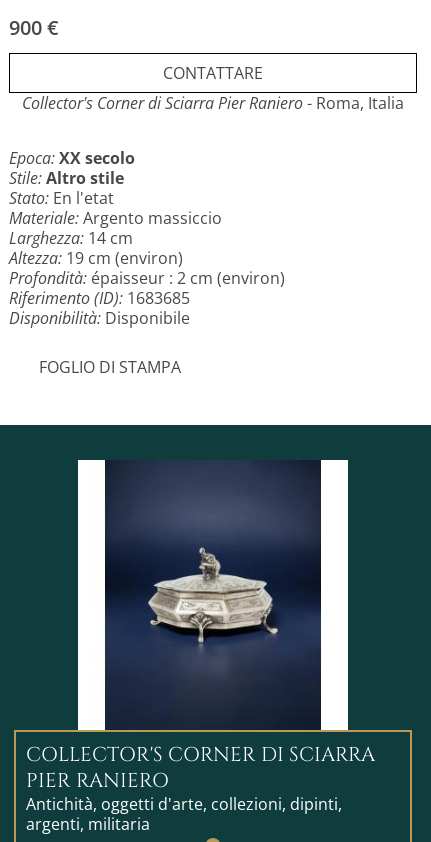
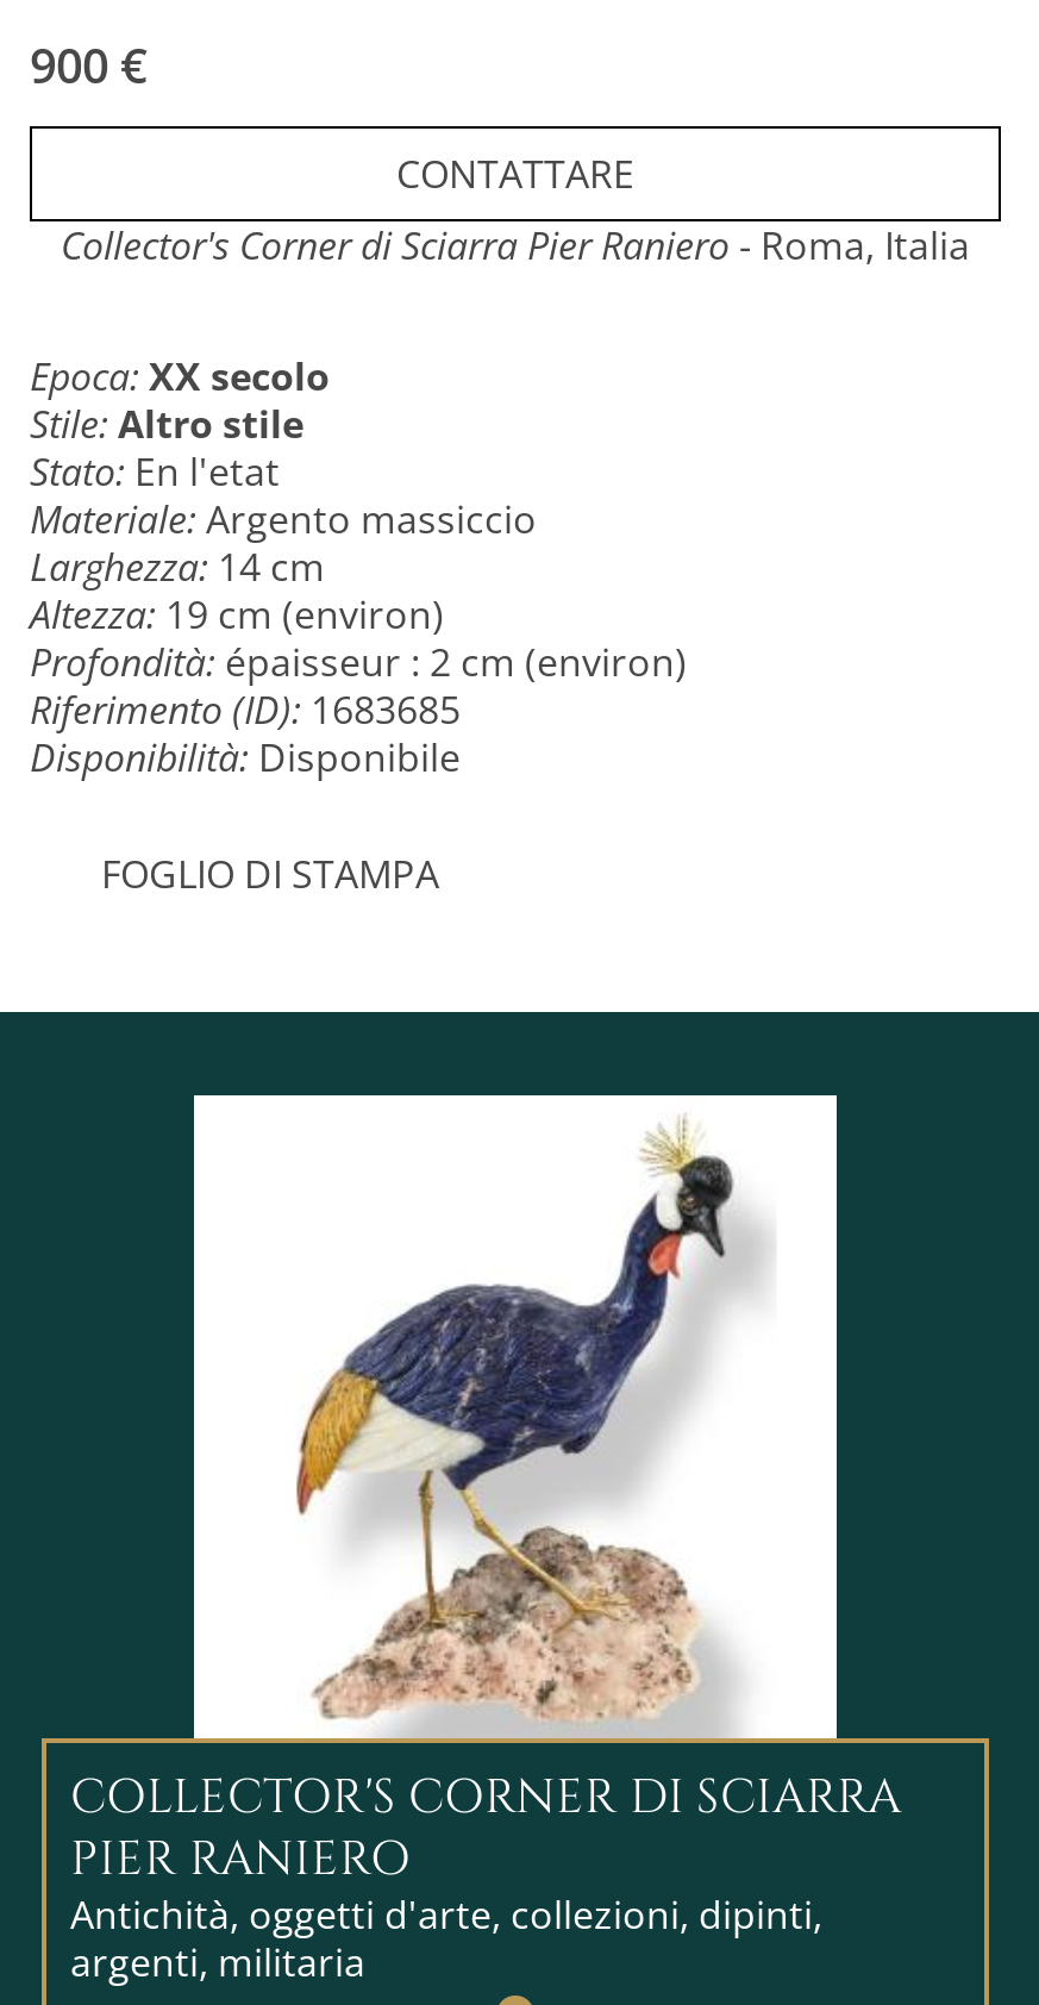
- [image]
+ [image]
